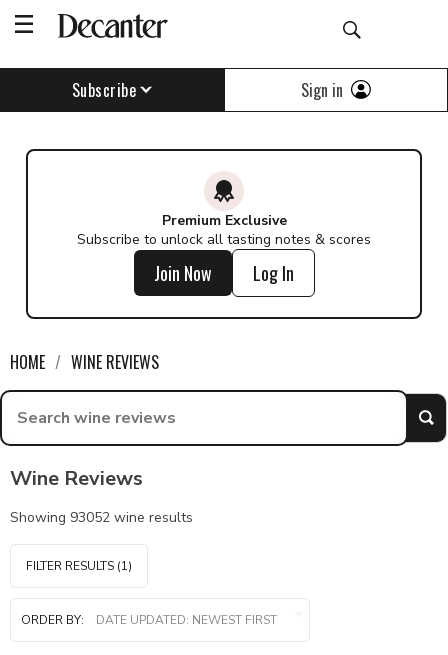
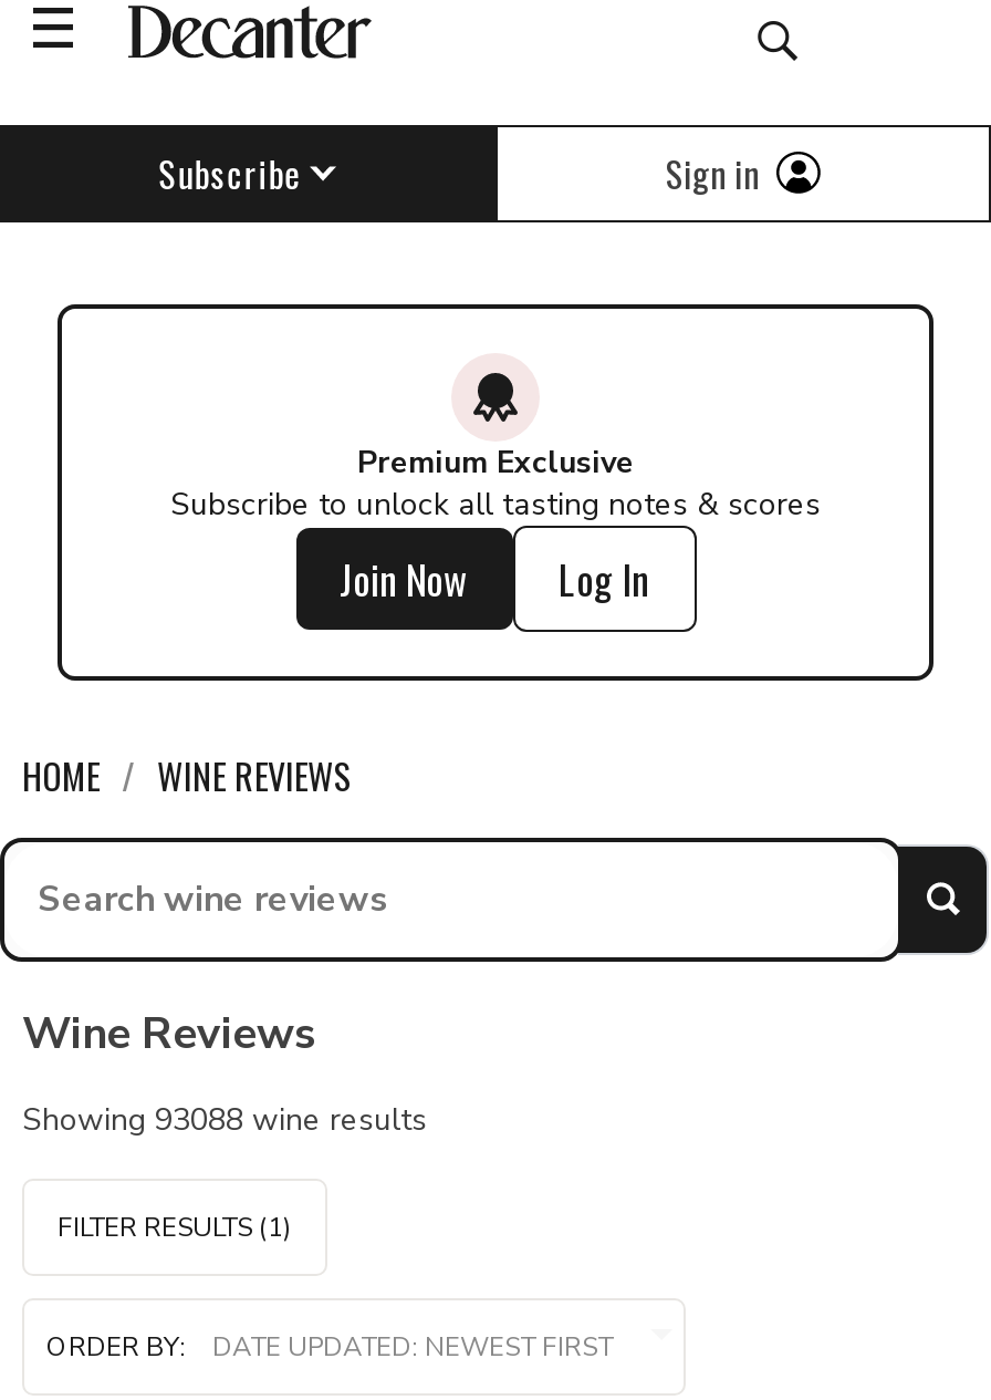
- Showing 93052 wine results
+ Showing 93088 wine results
